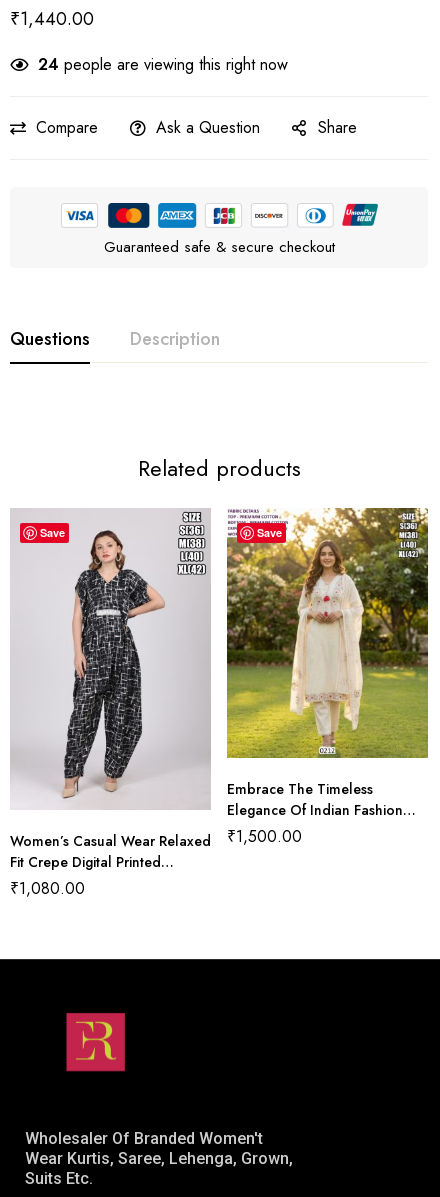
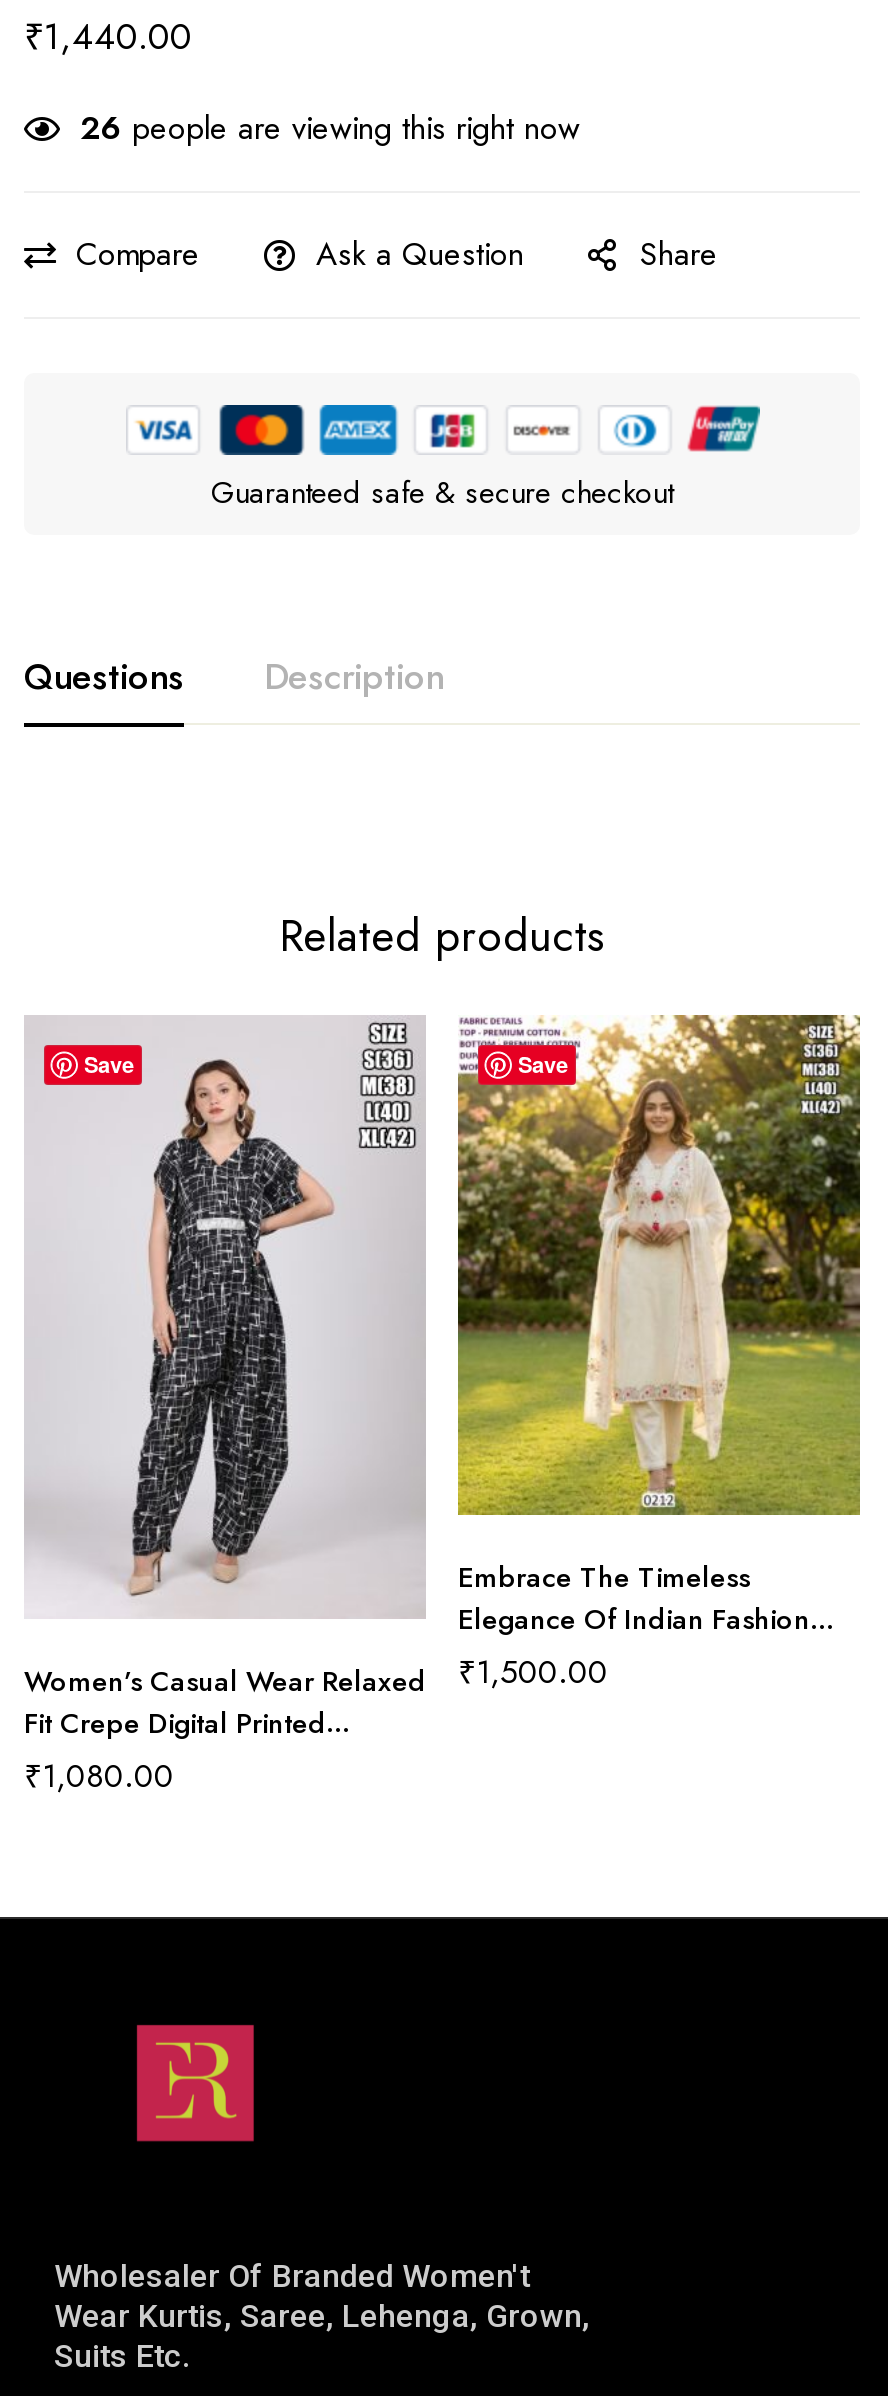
- 24 people are viewing this right now
+ 26 people are viewing this right now
